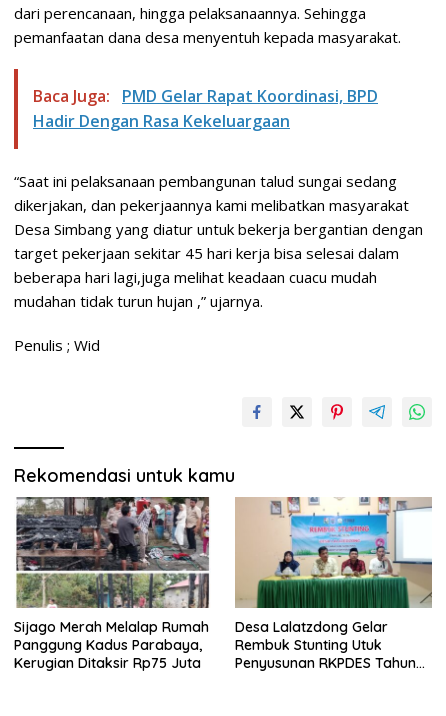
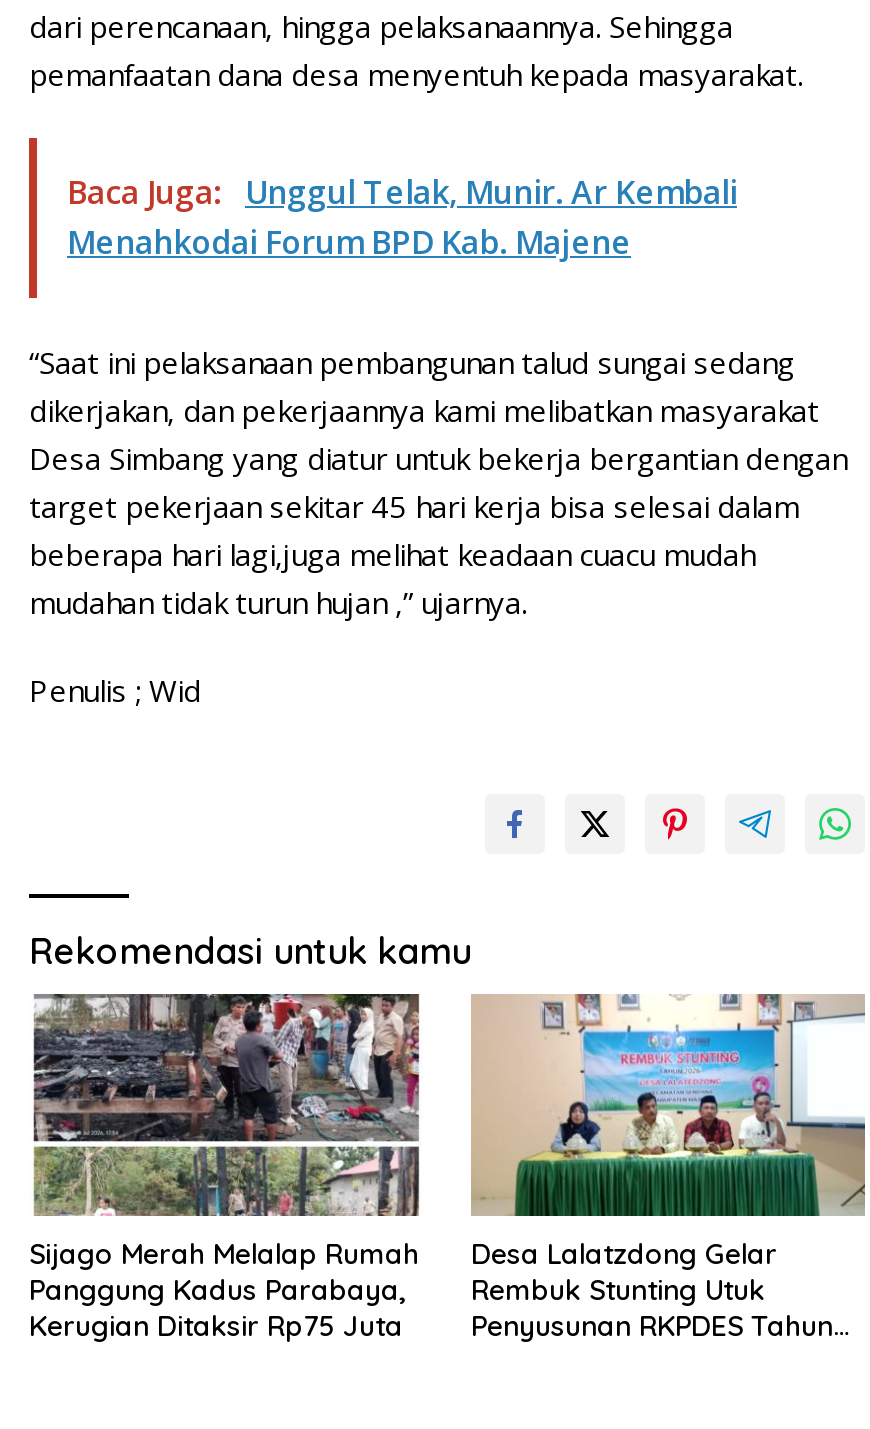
- Baca Juga: PMD Gelar Rapat Koordinasi, BPD
- Hadir Dengan Rasa Kekeluargaan
+ Baca Juga: Unggul Telak, Munir. Ar Kembali
+ Menahkodai Forum BPD Kab. Majene
